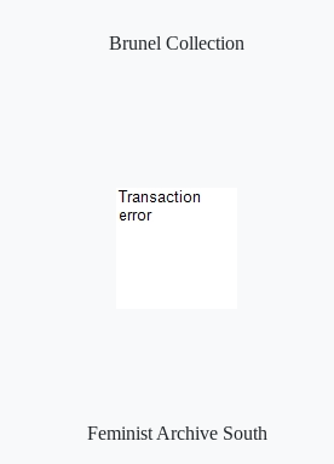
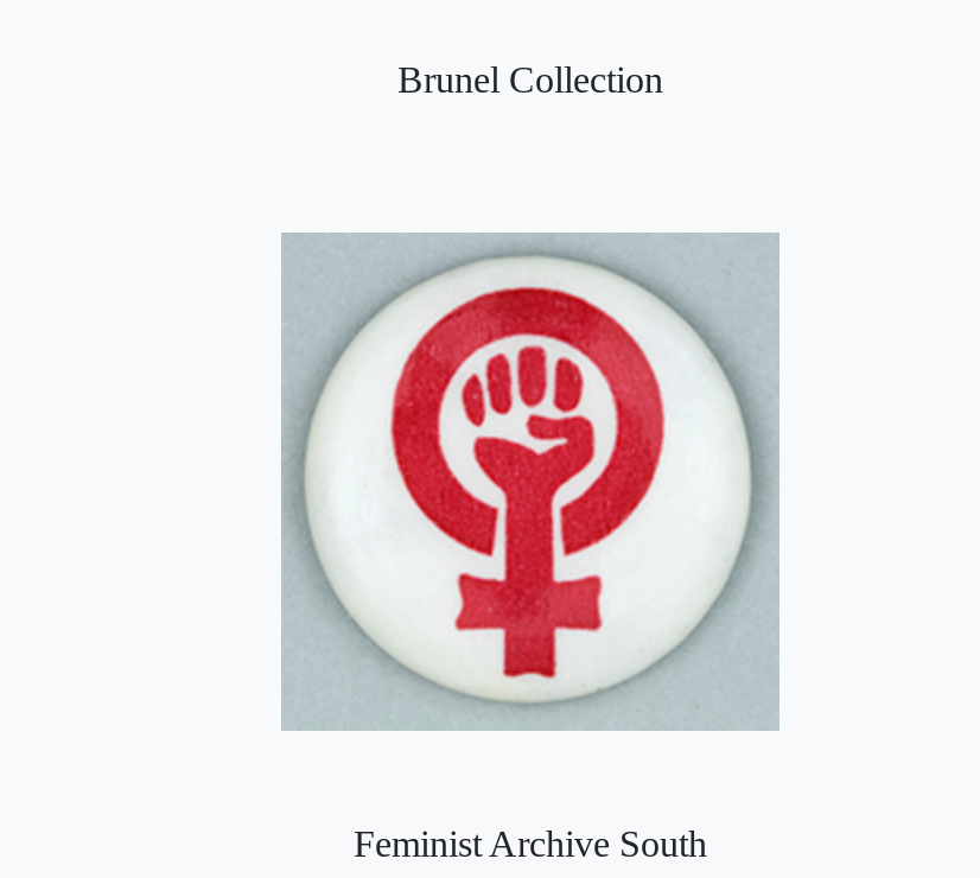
+ [image]
